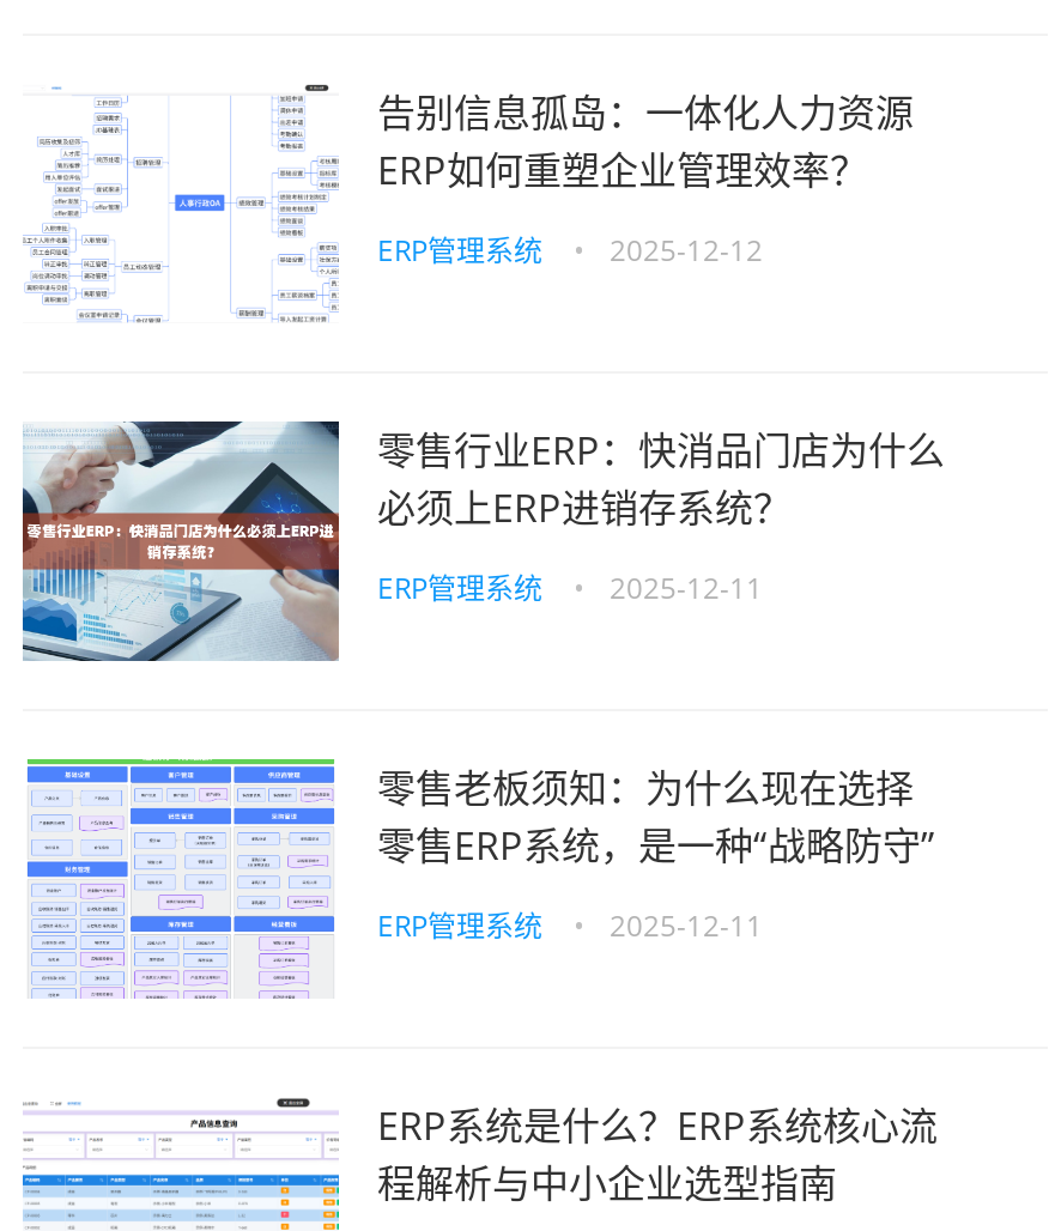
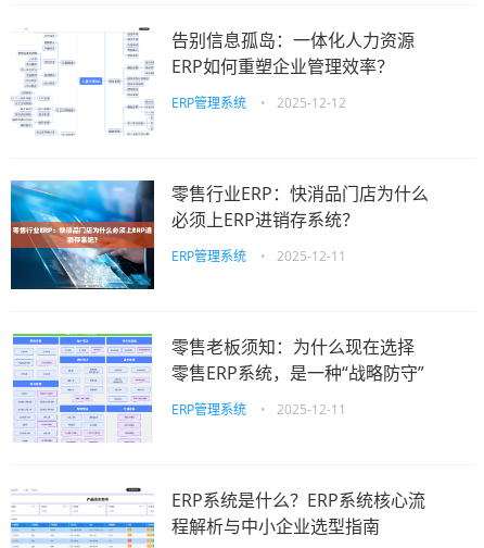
- [image]
+ [image]
